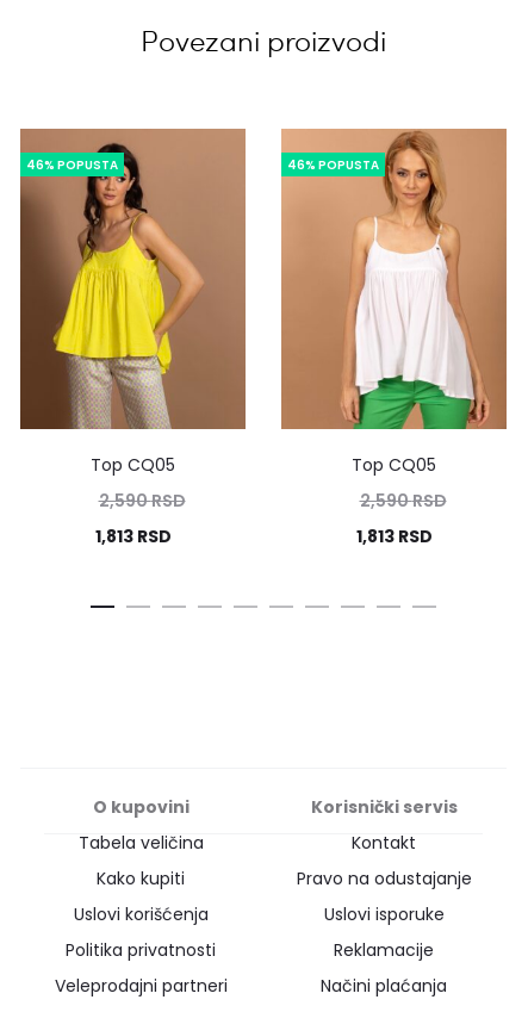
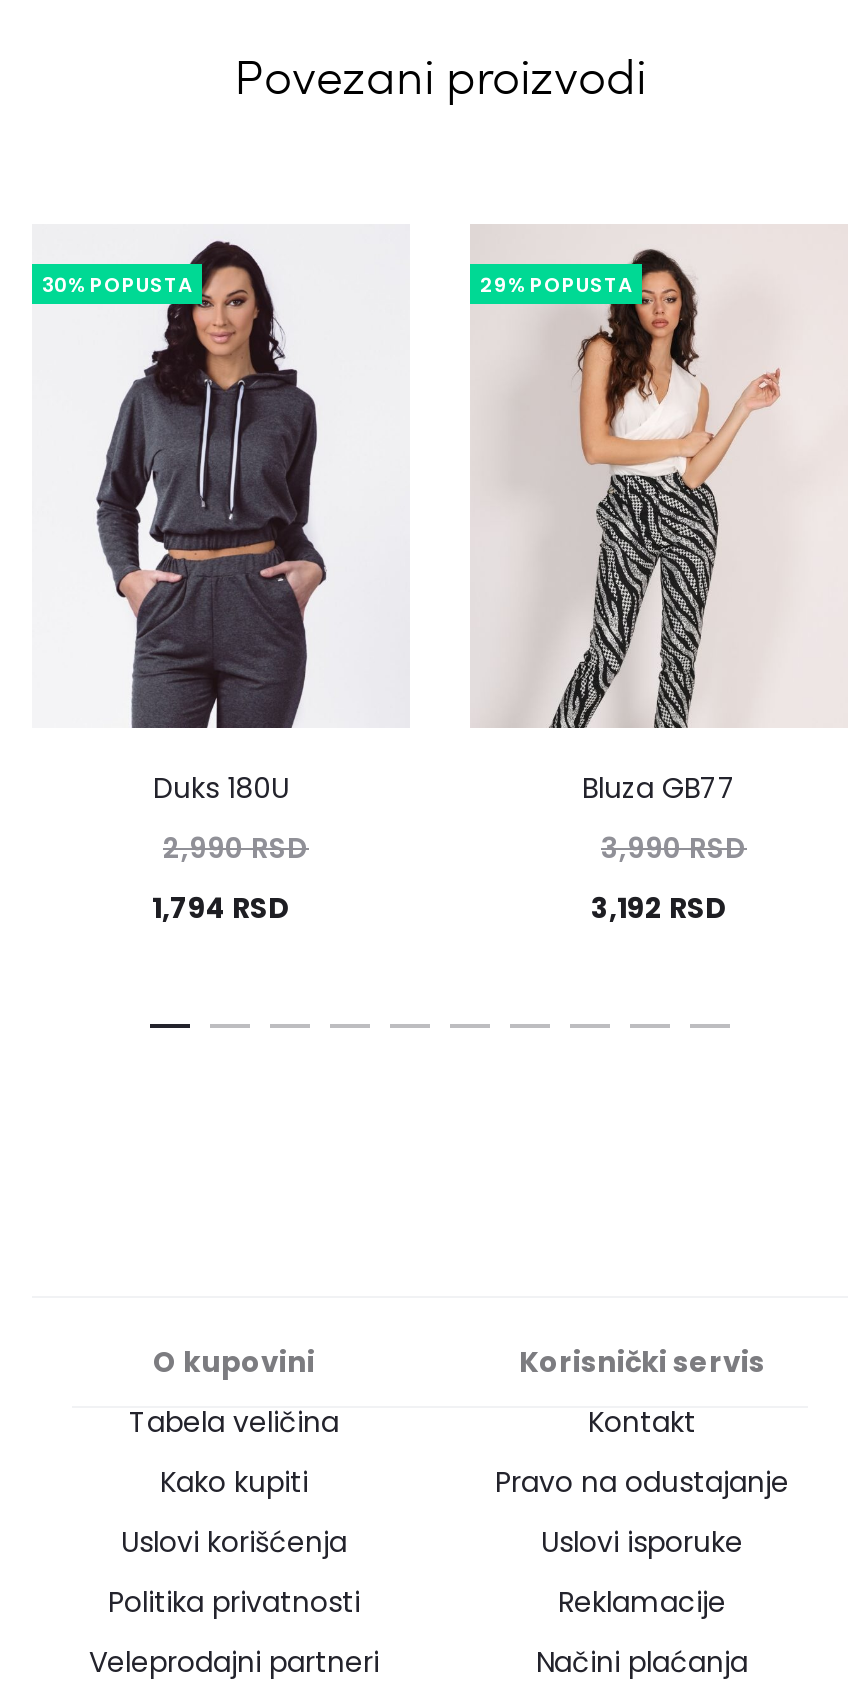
- [image]
- 46% POPUSTA
+ [image]
+ 30% POPUSTA

- [image]
- 46% POPUSTA
+ [image]
+ 29% POPUSTA

- Top CQ05
+ Duks 180U

- Top CQ05
+ Bluza GB77

- 2,590RSD
+ 2,990RSD

- 2,590RSD
+ 3,990RSD

- 1,813 RSD
+ 1,794 RSD

- 1,813 RSD
+ 3,192 RSD
